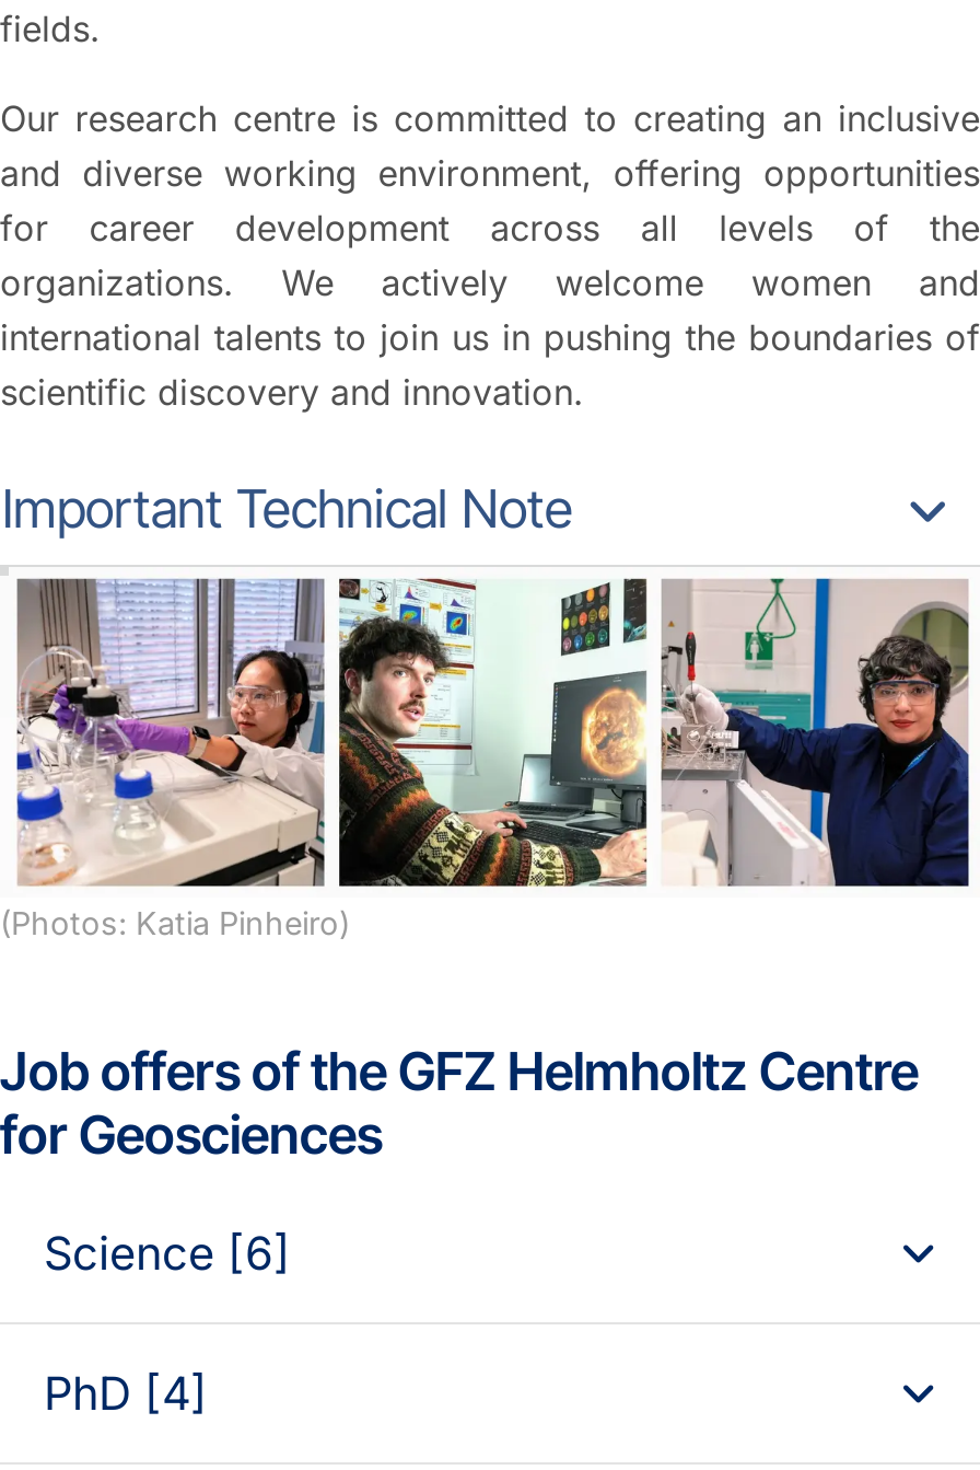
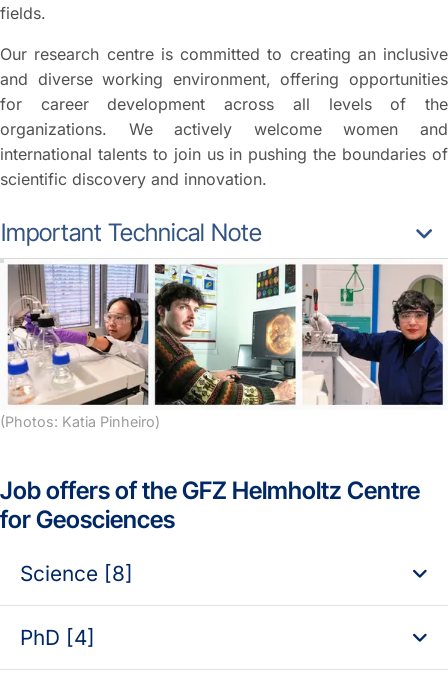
- Science [6]
+ Science [8]
